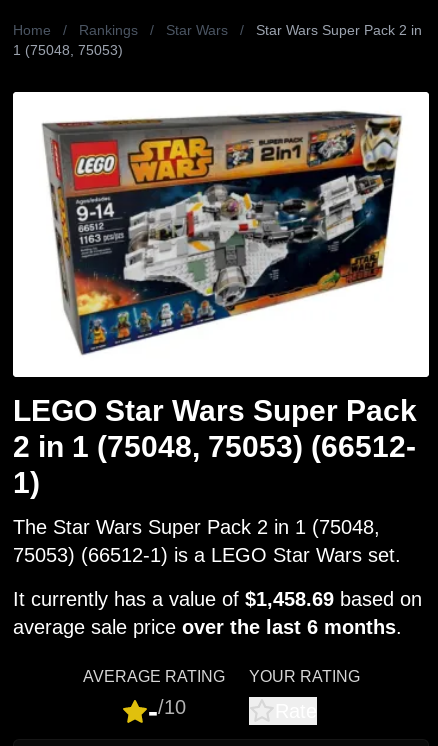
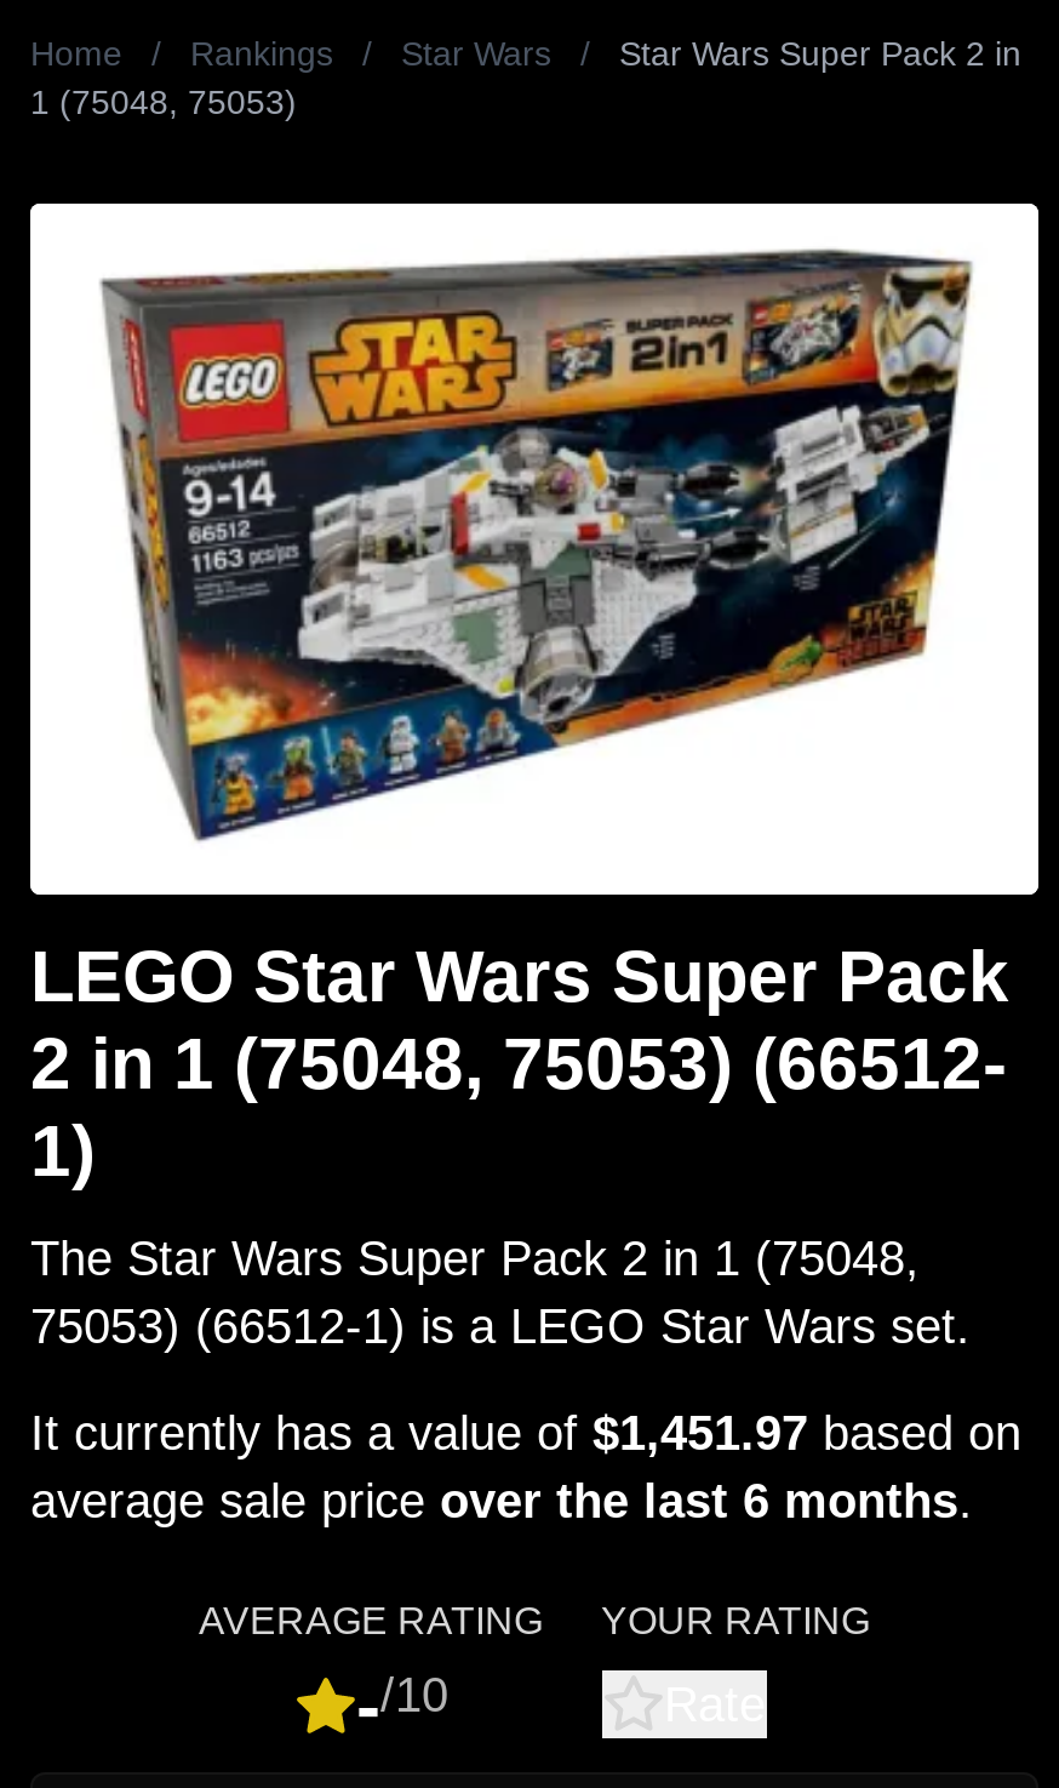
- It currently has a value of $1,458.69 based on
+ It currently has a value of $1,451.97 based on
